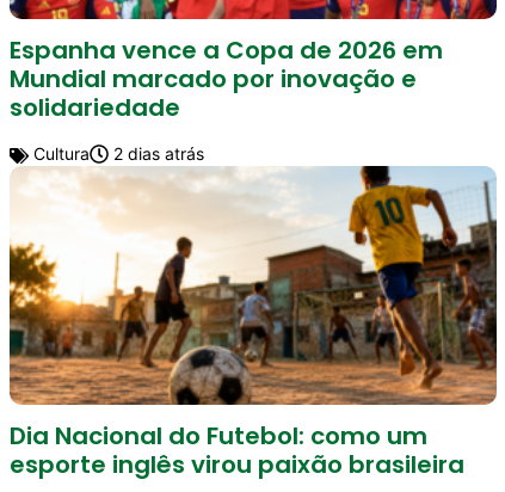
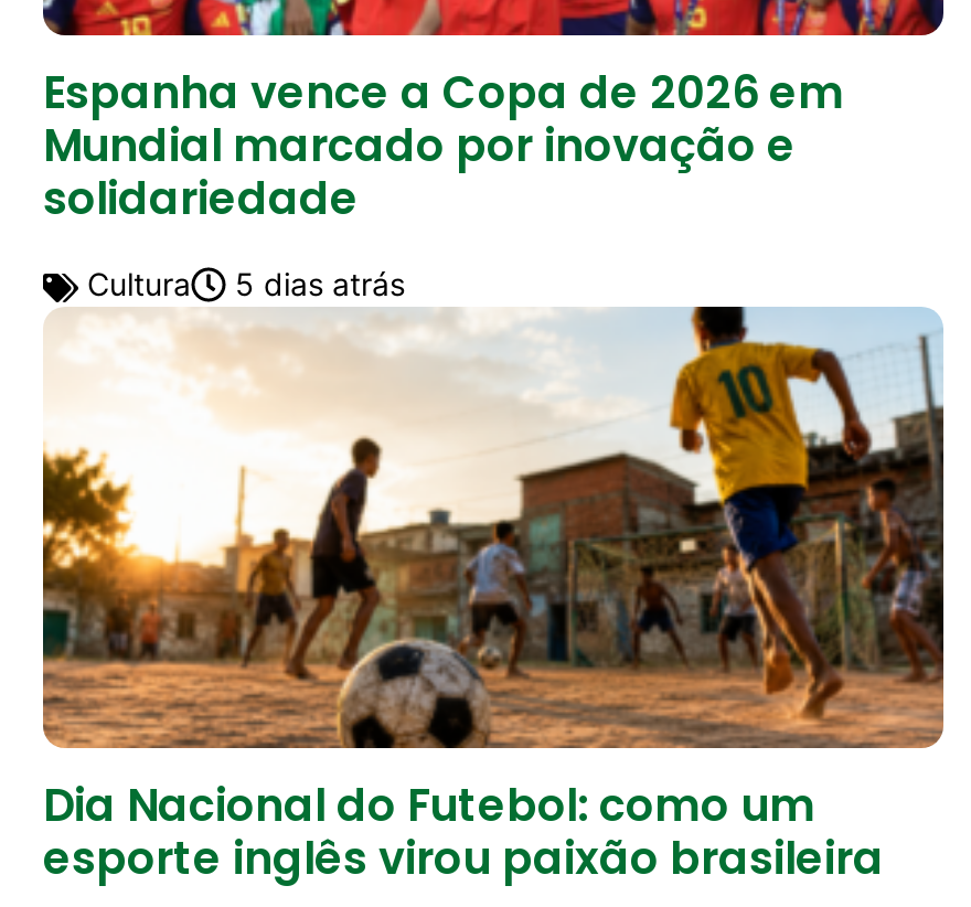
- Cultura 2 dias atrás
+ Cultura 5 dias atrás
